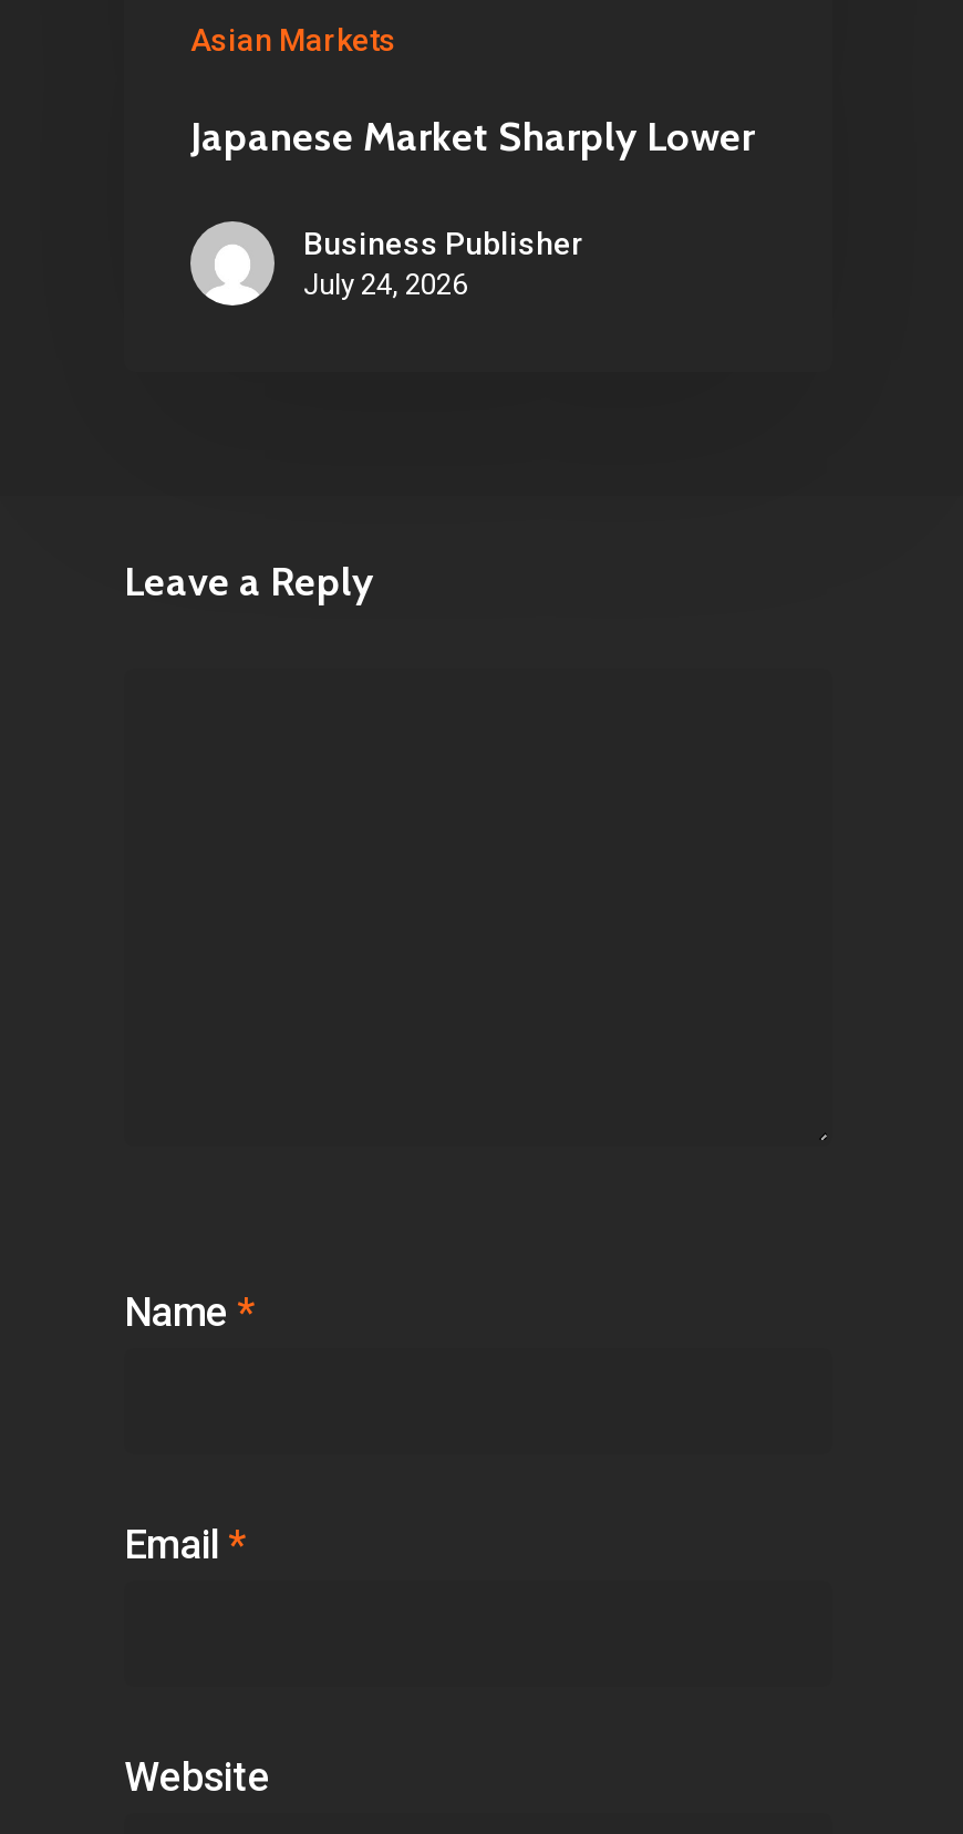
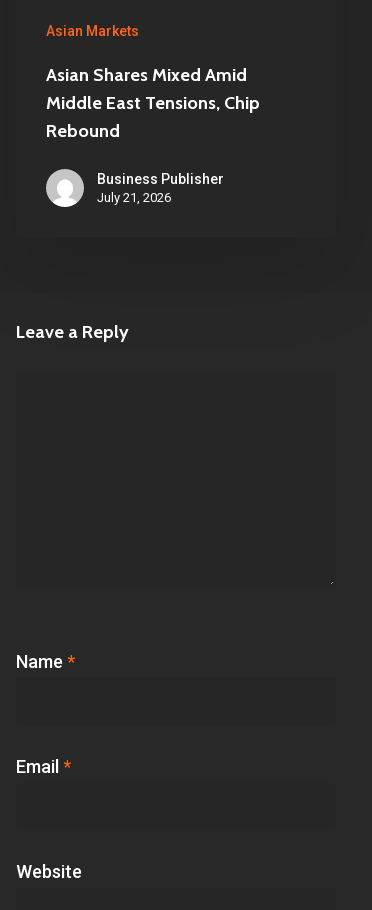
- Japanese Market Sharply Lower
+ Asian Shares Mixed Amid
+ Middle East Tensions, Chip
+ Rebound

- July 24, 2026
+ July 21, 2026
